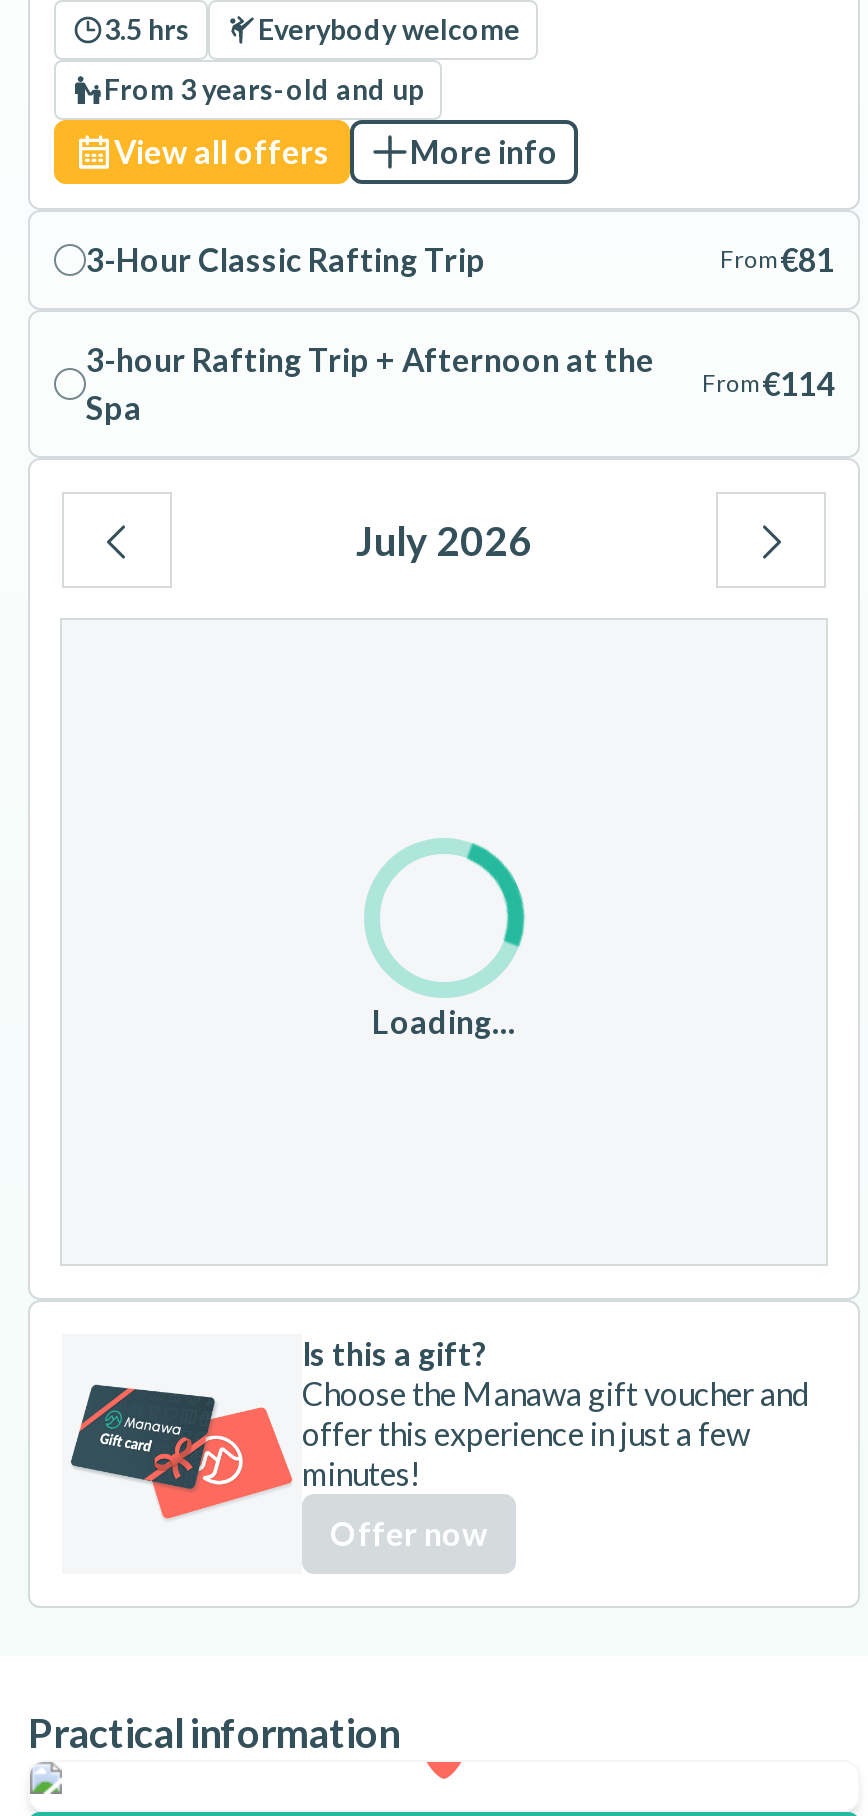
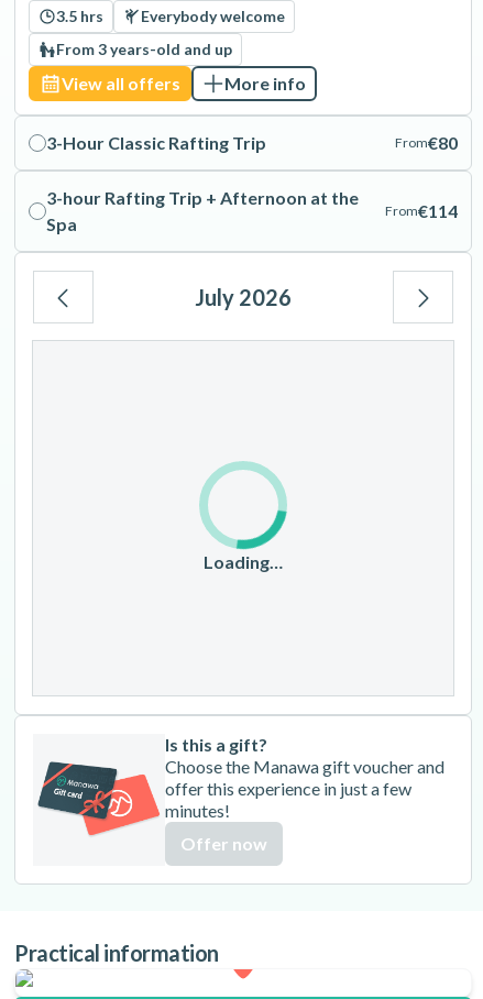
- From€81
+ From€80

- [image]
+ [image]
